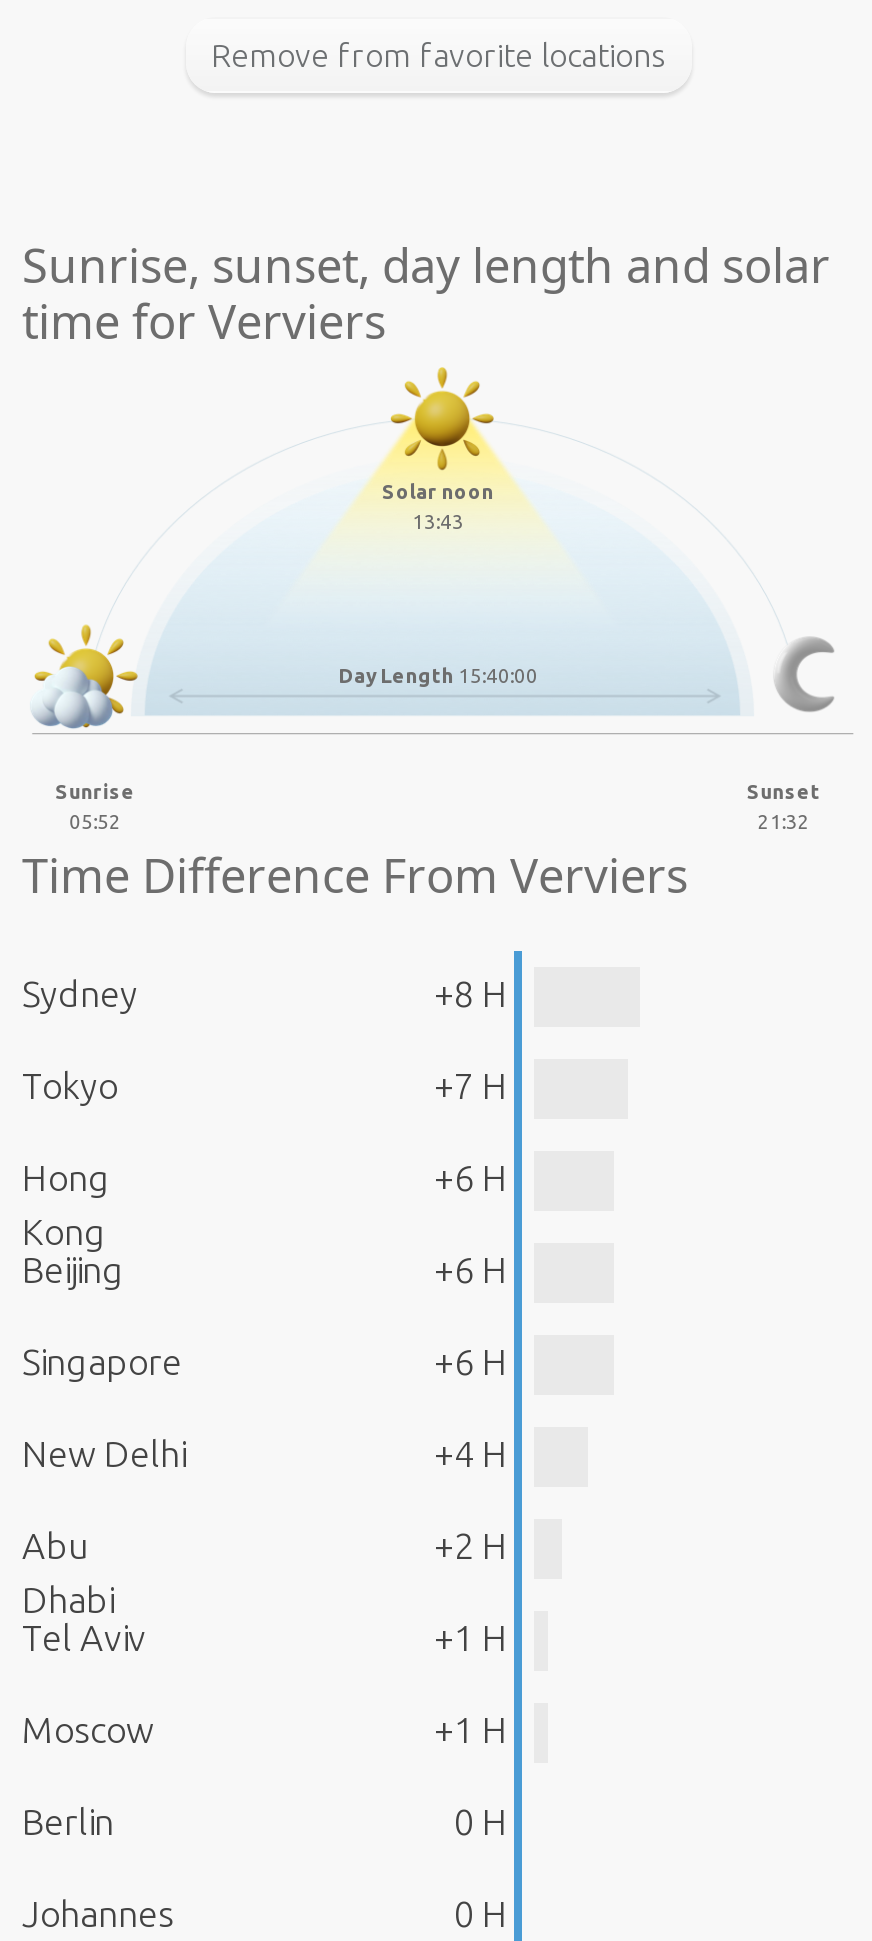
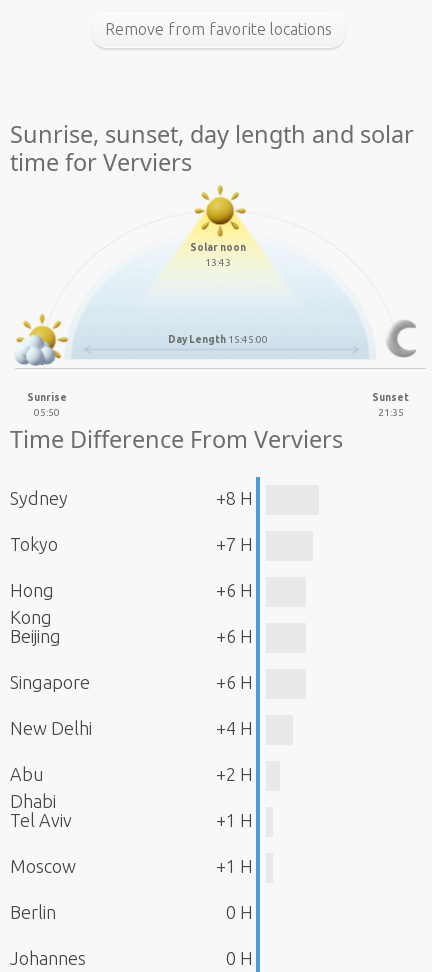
- Day Length 15:40:00
+ Day Length 15:45:00

- 05:52
+ 05:50

- 21:32
+ 21:35
